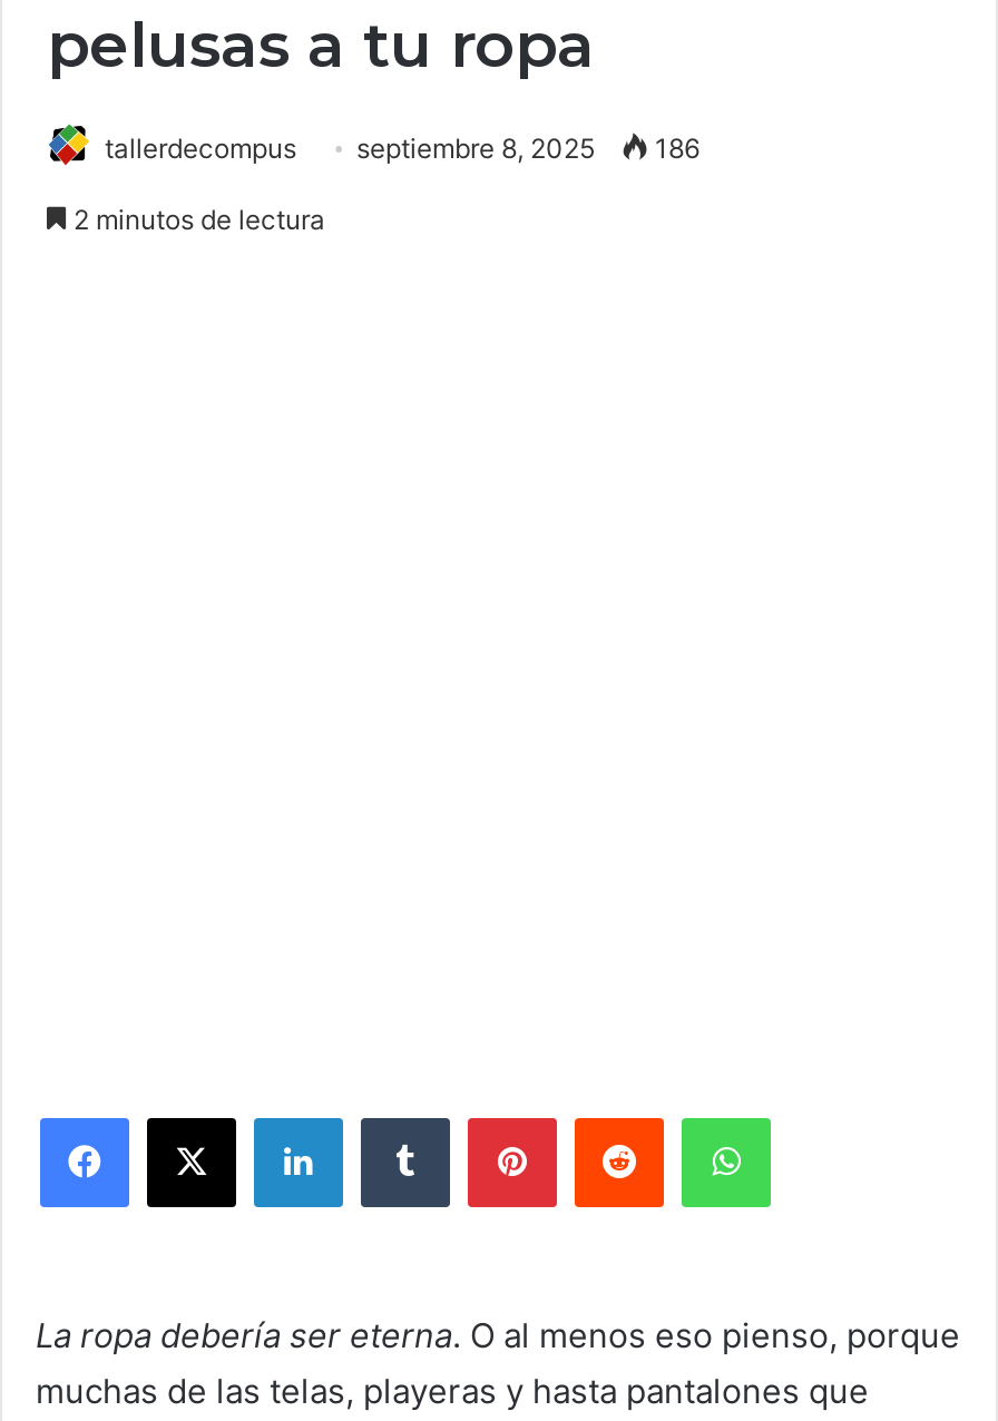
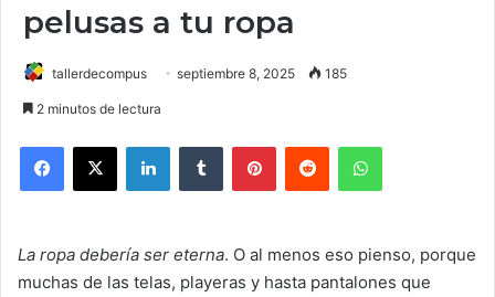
- tallerdecompus septiembre 8, 2025 186
+ tallerdecompus septiembre 8, 2025 185
